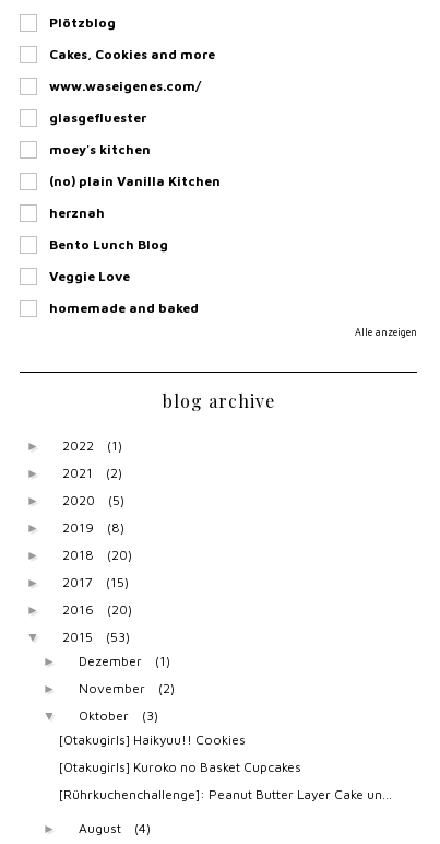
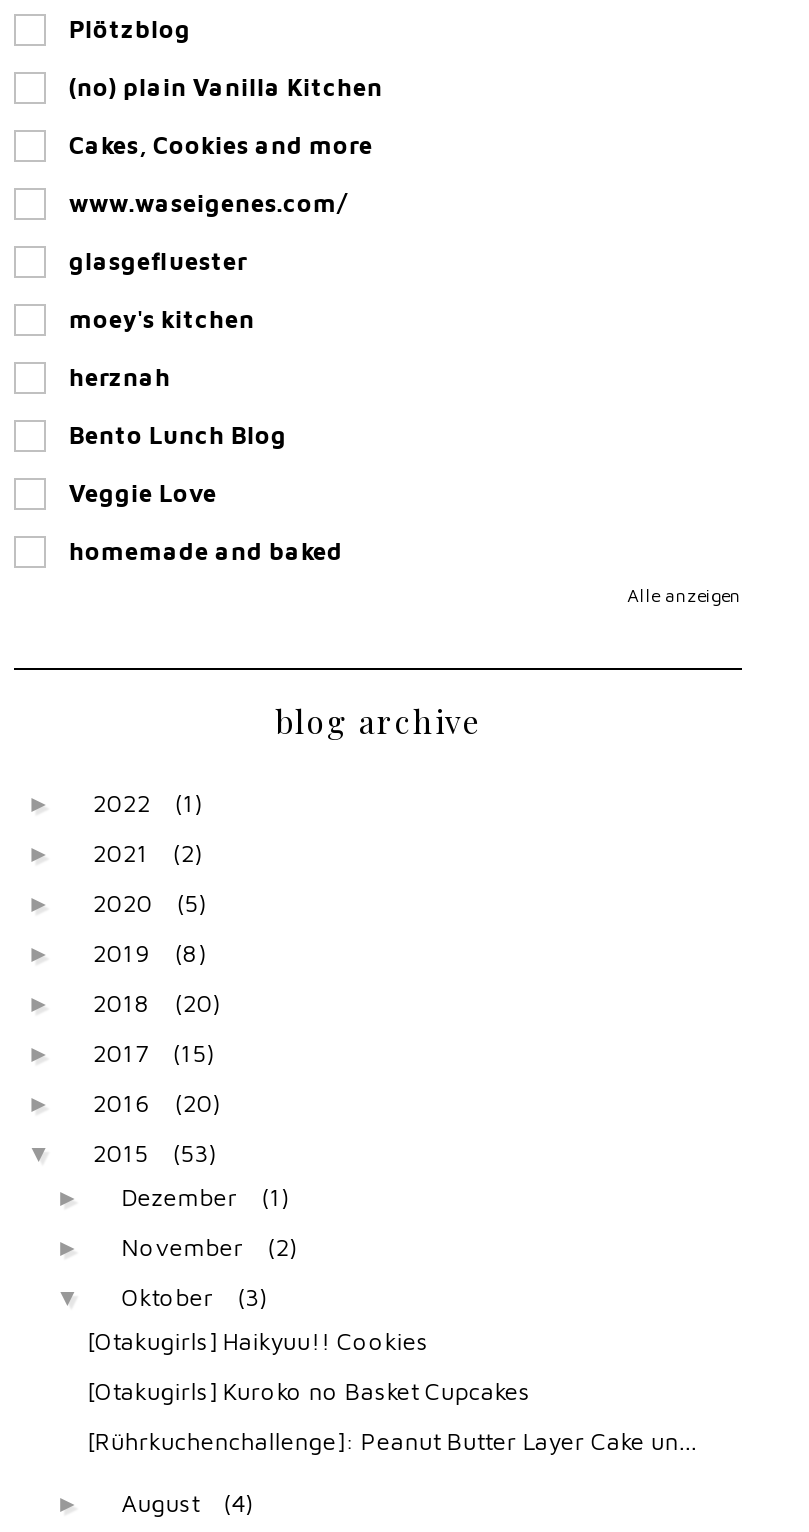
moved down: Cakes, Cookies and more | www.waseigenes.com/ | glasgefluester | moey's kitchen

moved up: (no) plain Vanilla Kitchen
